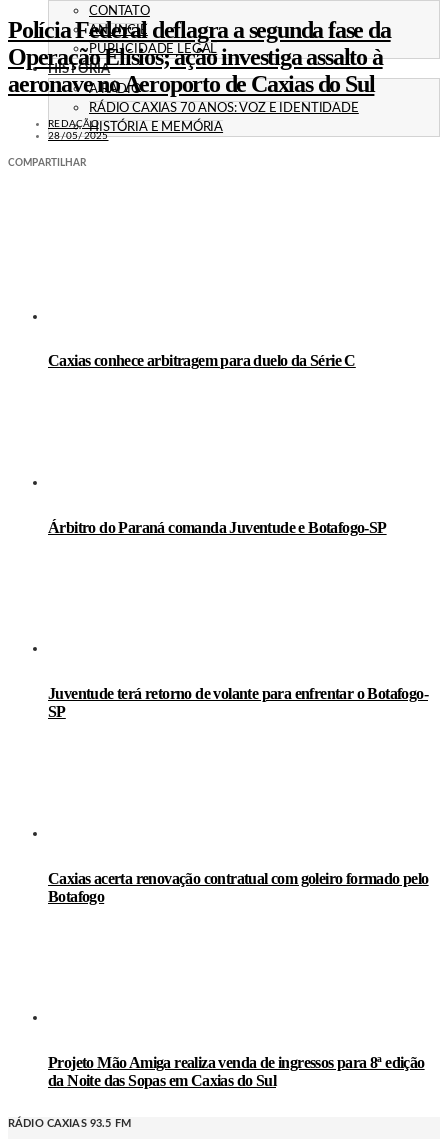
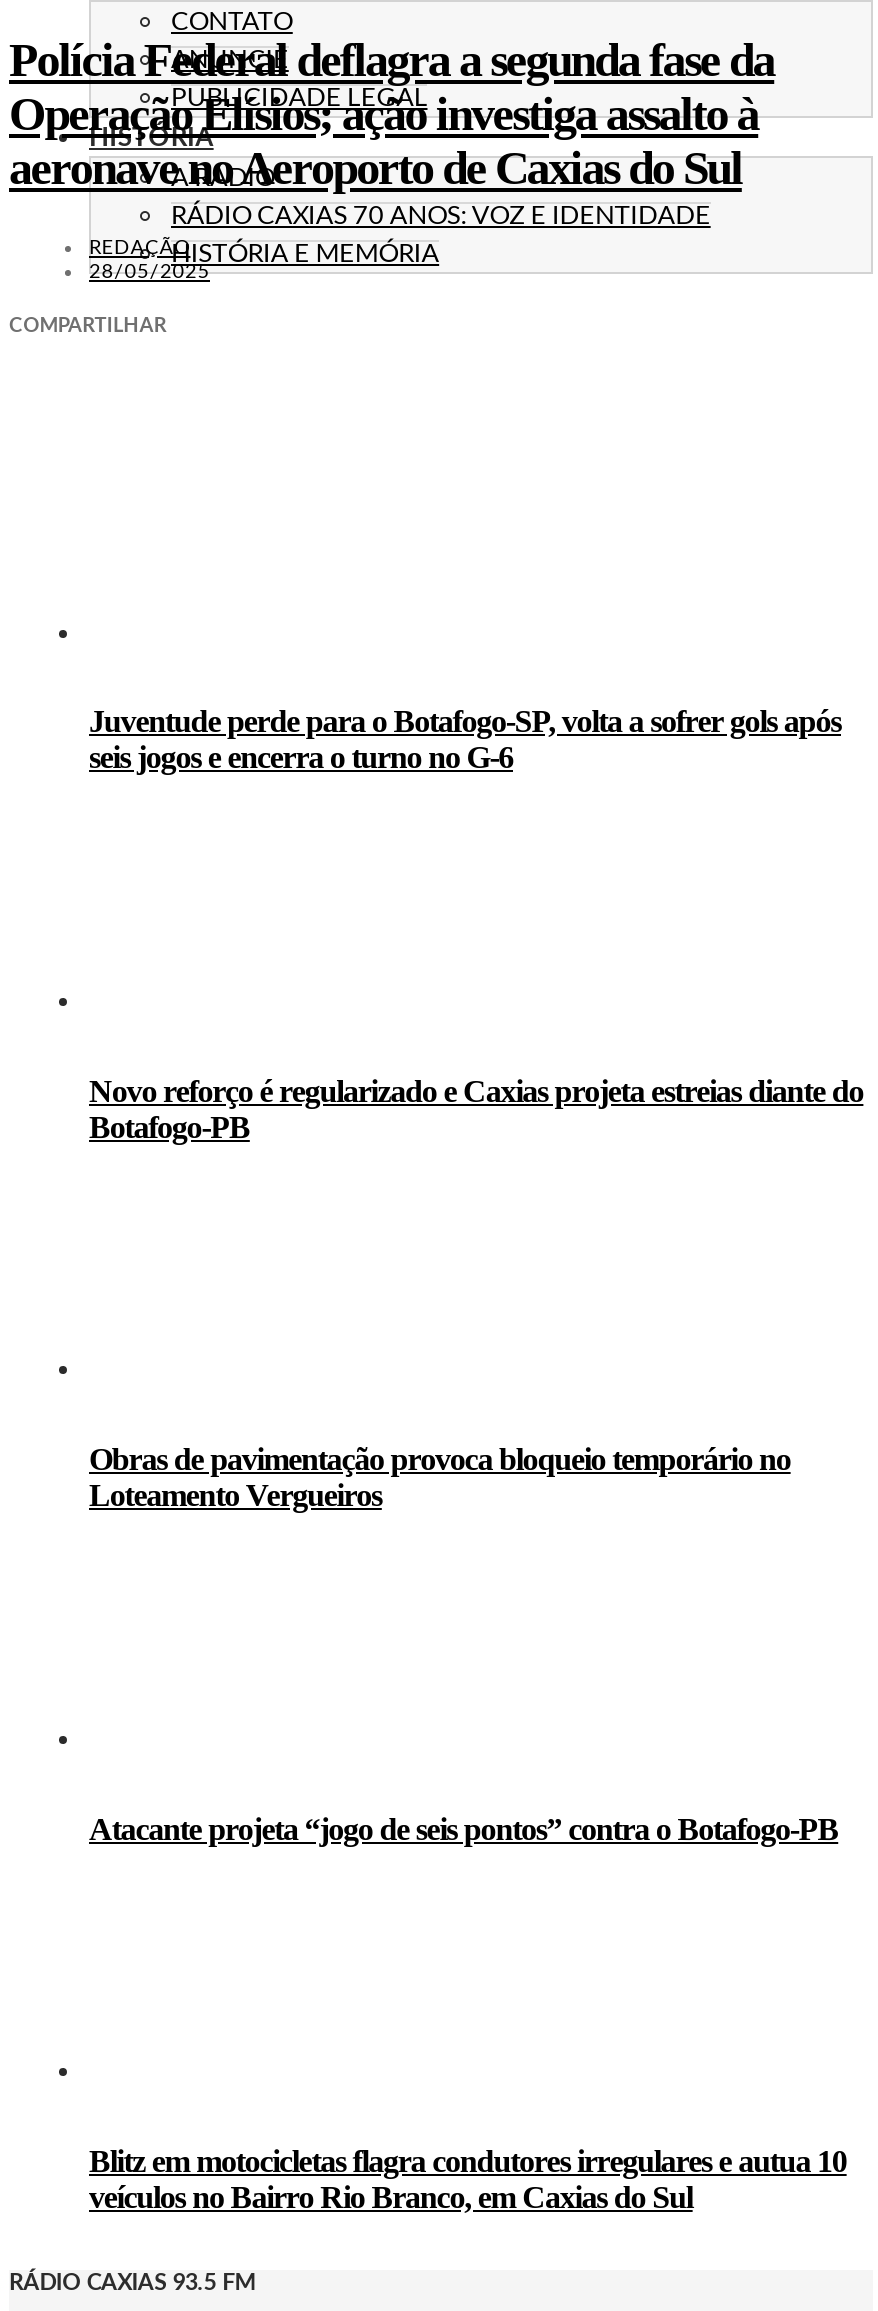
- Caxias conhece arbitragem para duelo da Série C
+ Juventude perde para o Botafogo-SP, volta a sofrer gols após
+ seis jogos e encerra o turno no G-6

- Árbitro do Paraná comanda Juventude e Botafogo-SP
+ Novo reforço é regularizado e Caxias projeta estreias diante do
+ Botafogo-PB

- Juventude terá retorno de volante para enfrentar o Botafogo-
- SP
+ Obras de pavimentação provoca bloqueio temporário no
+ Loteamento Vergueiros

- Caxias acerta renovação contratual com goleiro formado pelo
- Botafogo
+ Atacante projeta “jogo de seis pontos” contra o Botafogo-PB

- Projeto Mão Amiga realiza venda de ingressos para 8ª edição
- da Noite das Sopas em Caxias do Sul
+ Blitz em motocicletas flagra condutores irregulares e autua 10
+ veículos no Bairro Rio Branco, em Caxias do Sul
